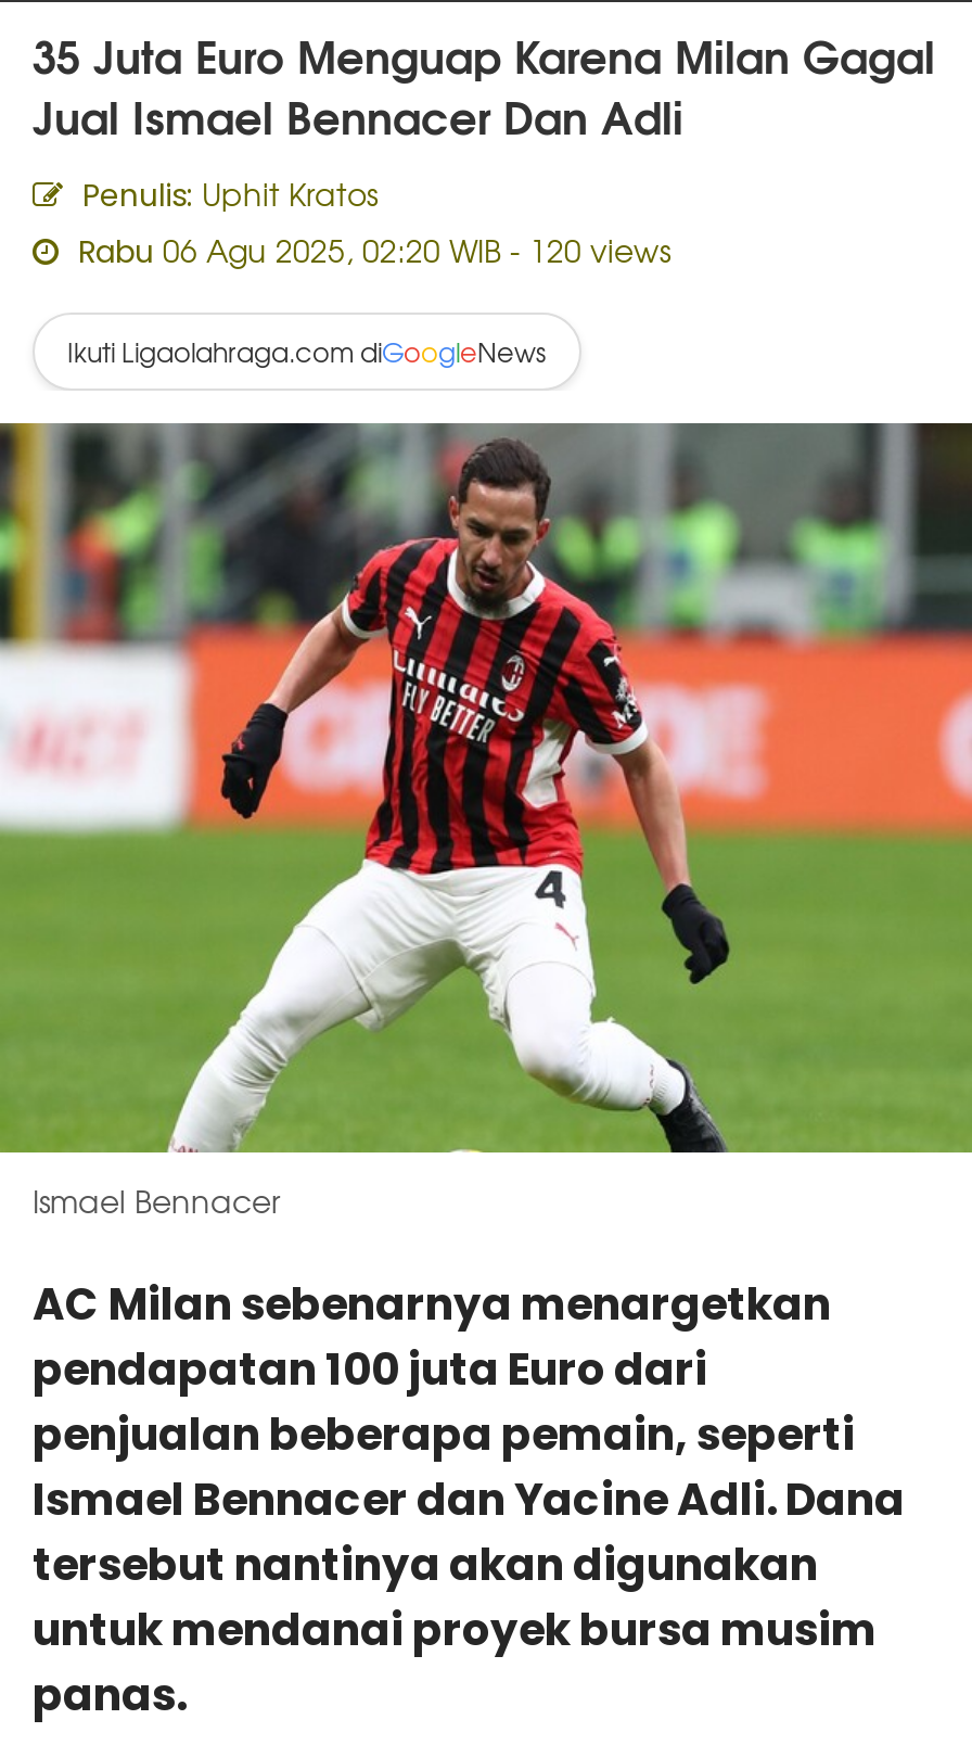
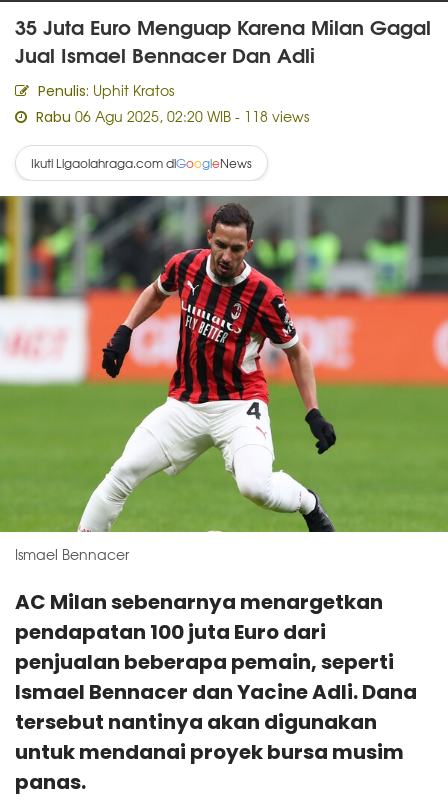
- Rabu 06 Agu 2025, 02:20 WIB - 120 views
+ Rabu 06 Agu 2025, 02:20 WIB - 118 views
